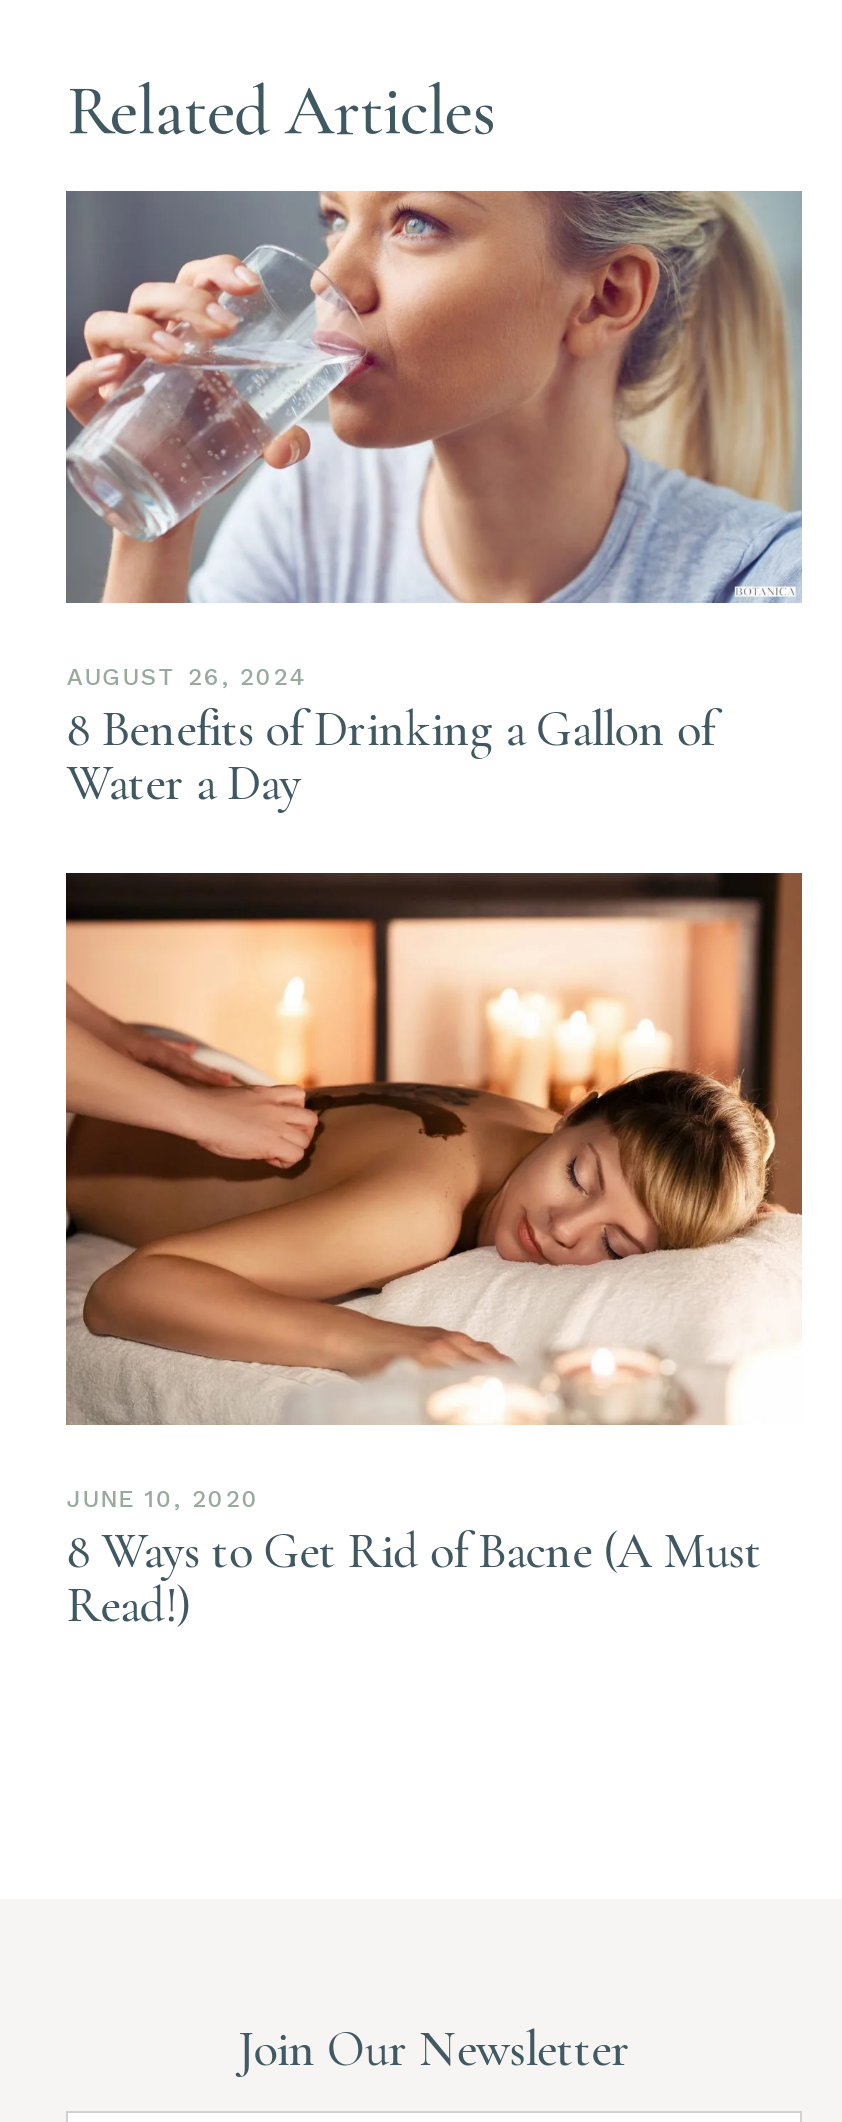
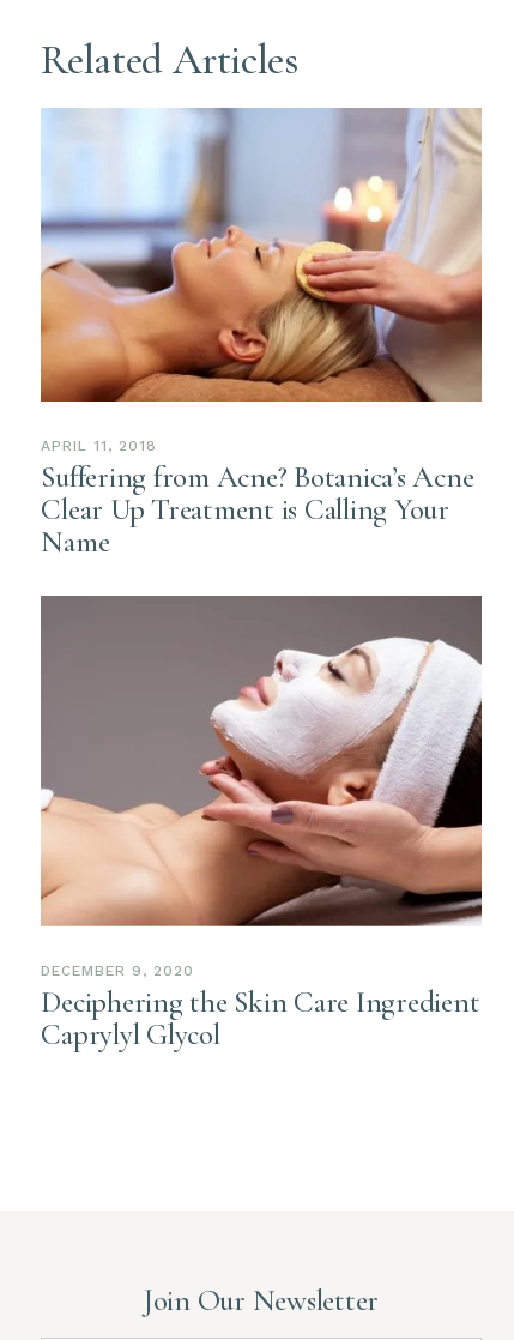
- [image]
- AUGUST 26, 2024
- 8 Benefits of Drinking a Gallon of
- Water a Day
+ [image]
+ APRIL 11, 2018
+ Suffering from Acne? Botanica’s Acne
+ Clear Up Treatment is Calling Your
+ Name

- [image]
- JUNE 10, 2020
- 8 Ways to Get Rid of Bacne (A Must
- Read!)
+ [image]
+ DECEMBER 9, 2020
+ Deciphering the Skin Care Ingredient
+ Caprylyl Glycol
